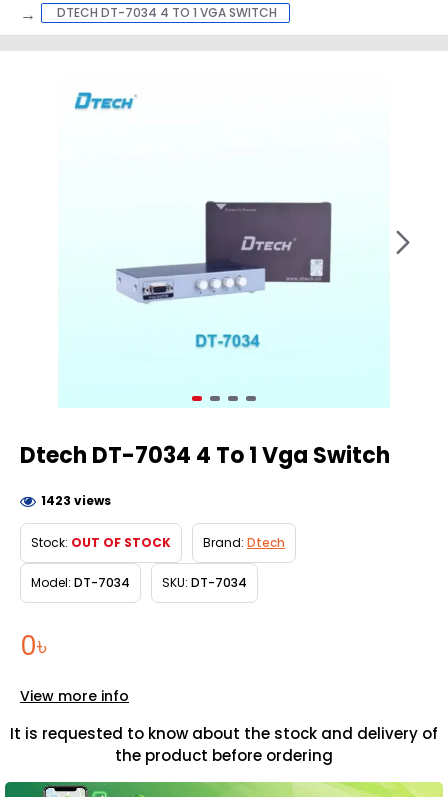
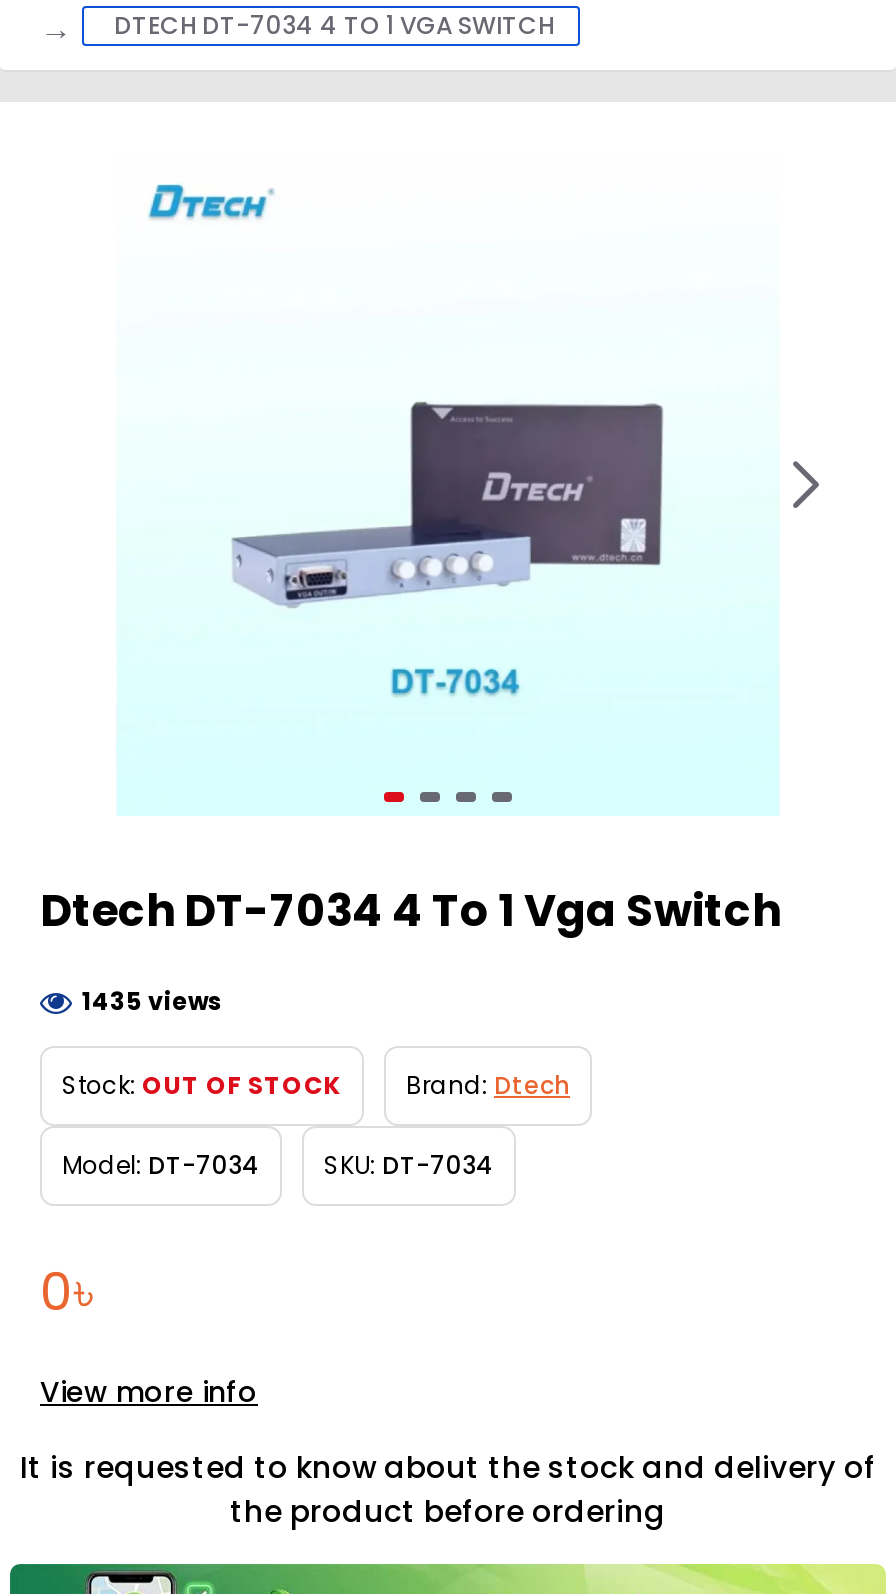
- 1423 views
+ 1435 views
